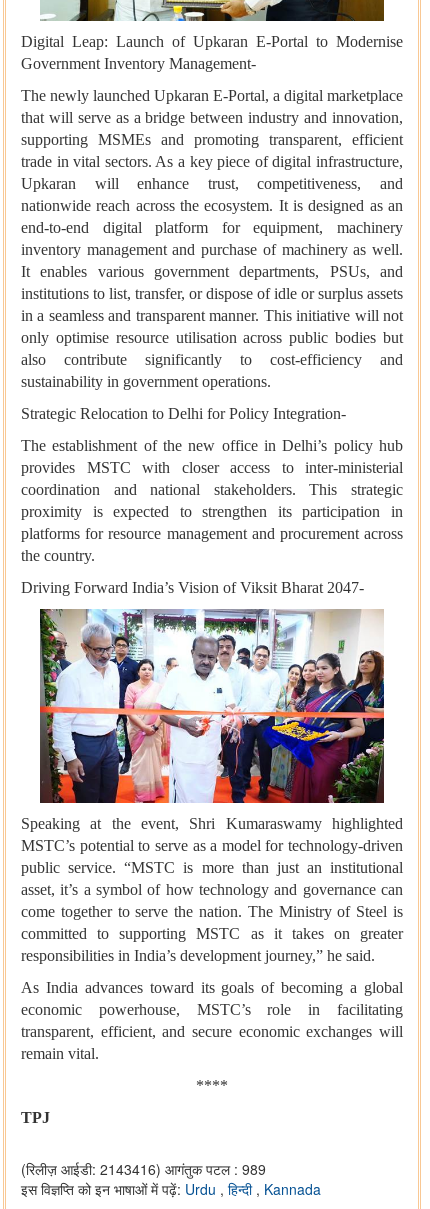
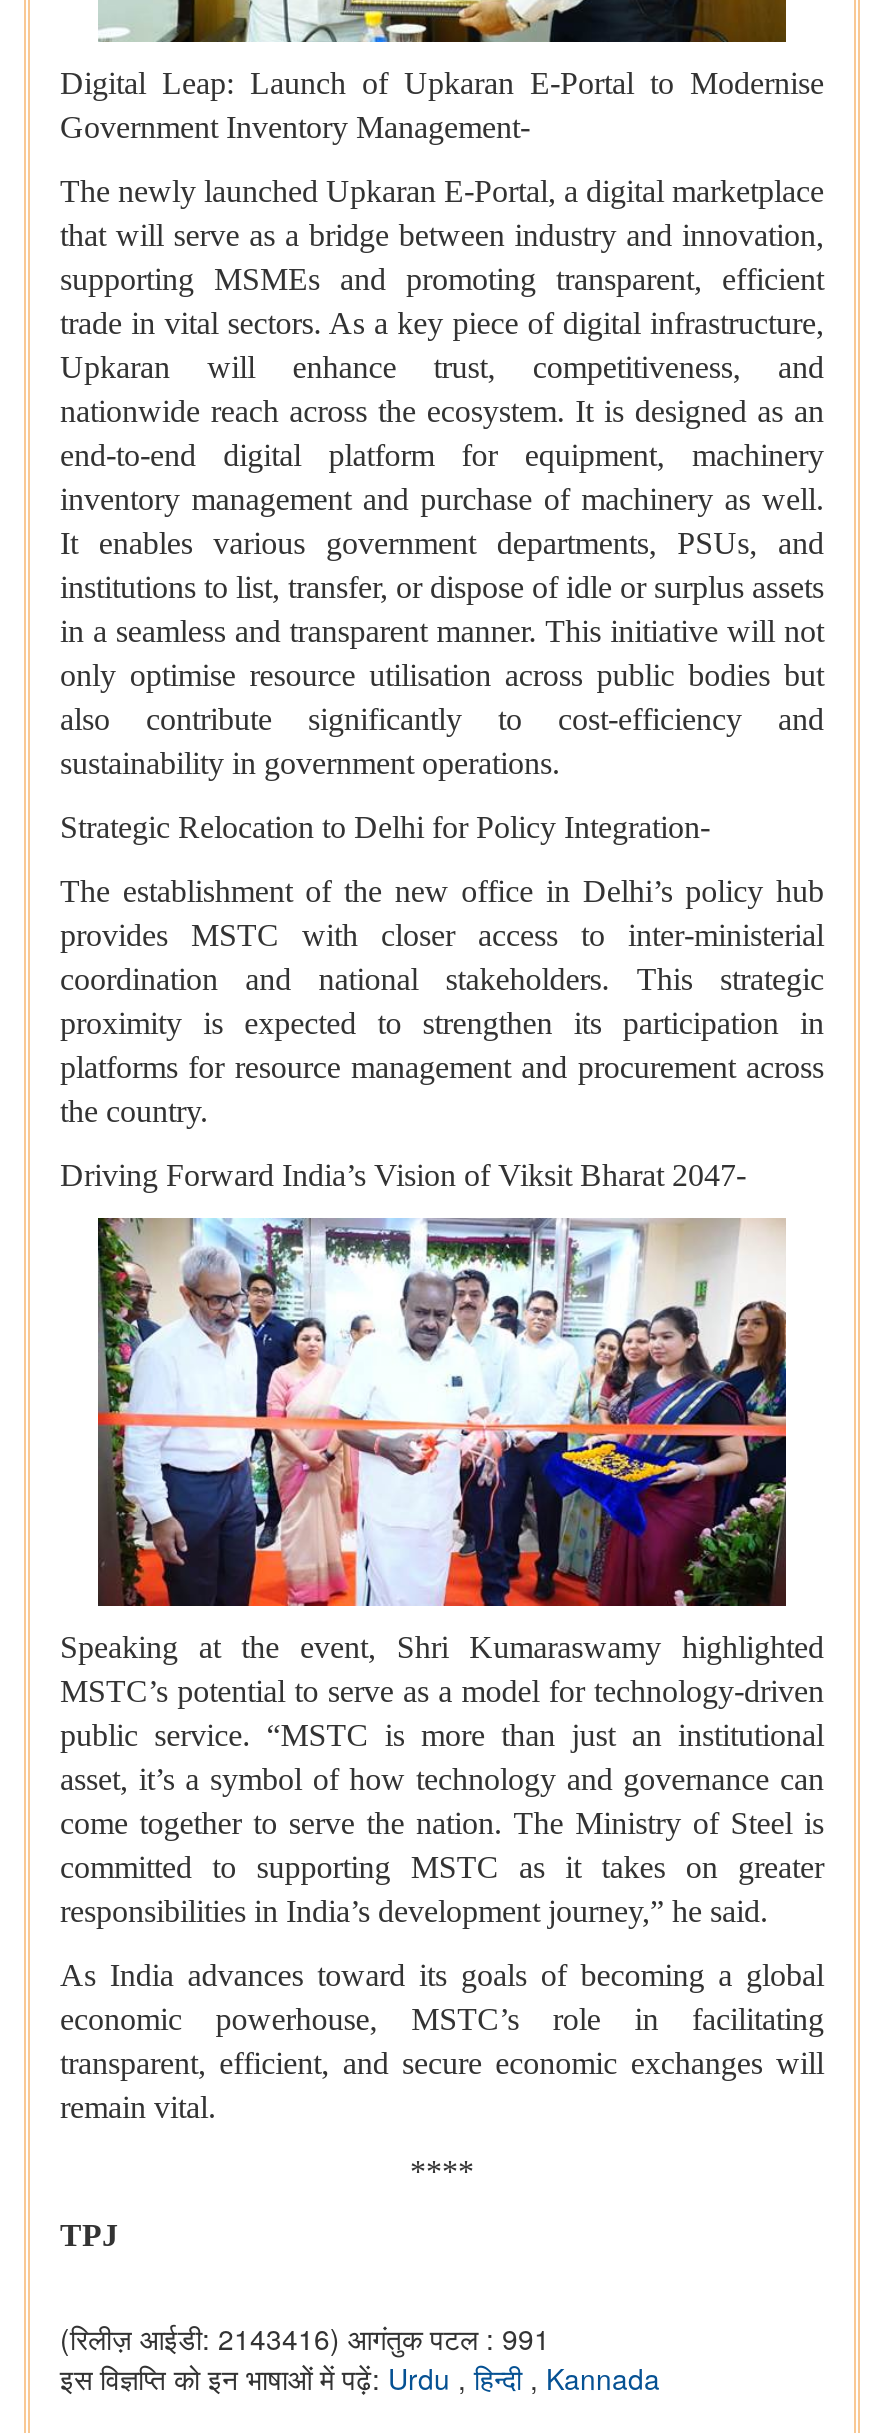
- (रिलीज़ आईडी: 2143416) आगंतुक पटल : 989
+ (रिलीज़ आईडी: 2143416) आगंतुक पटल : 991
